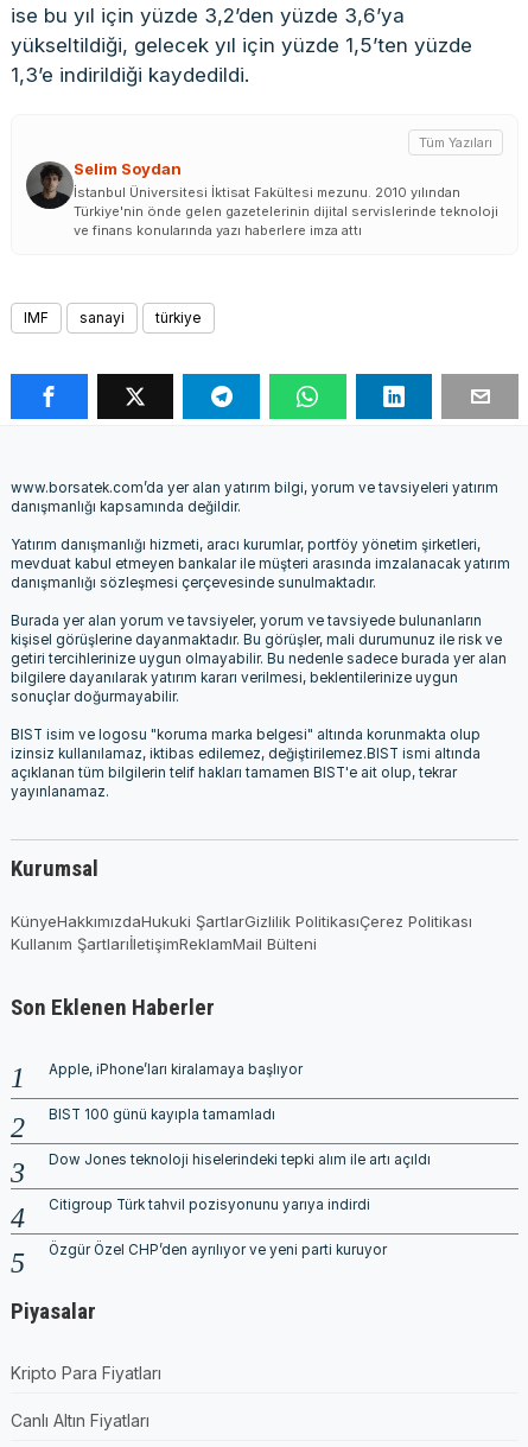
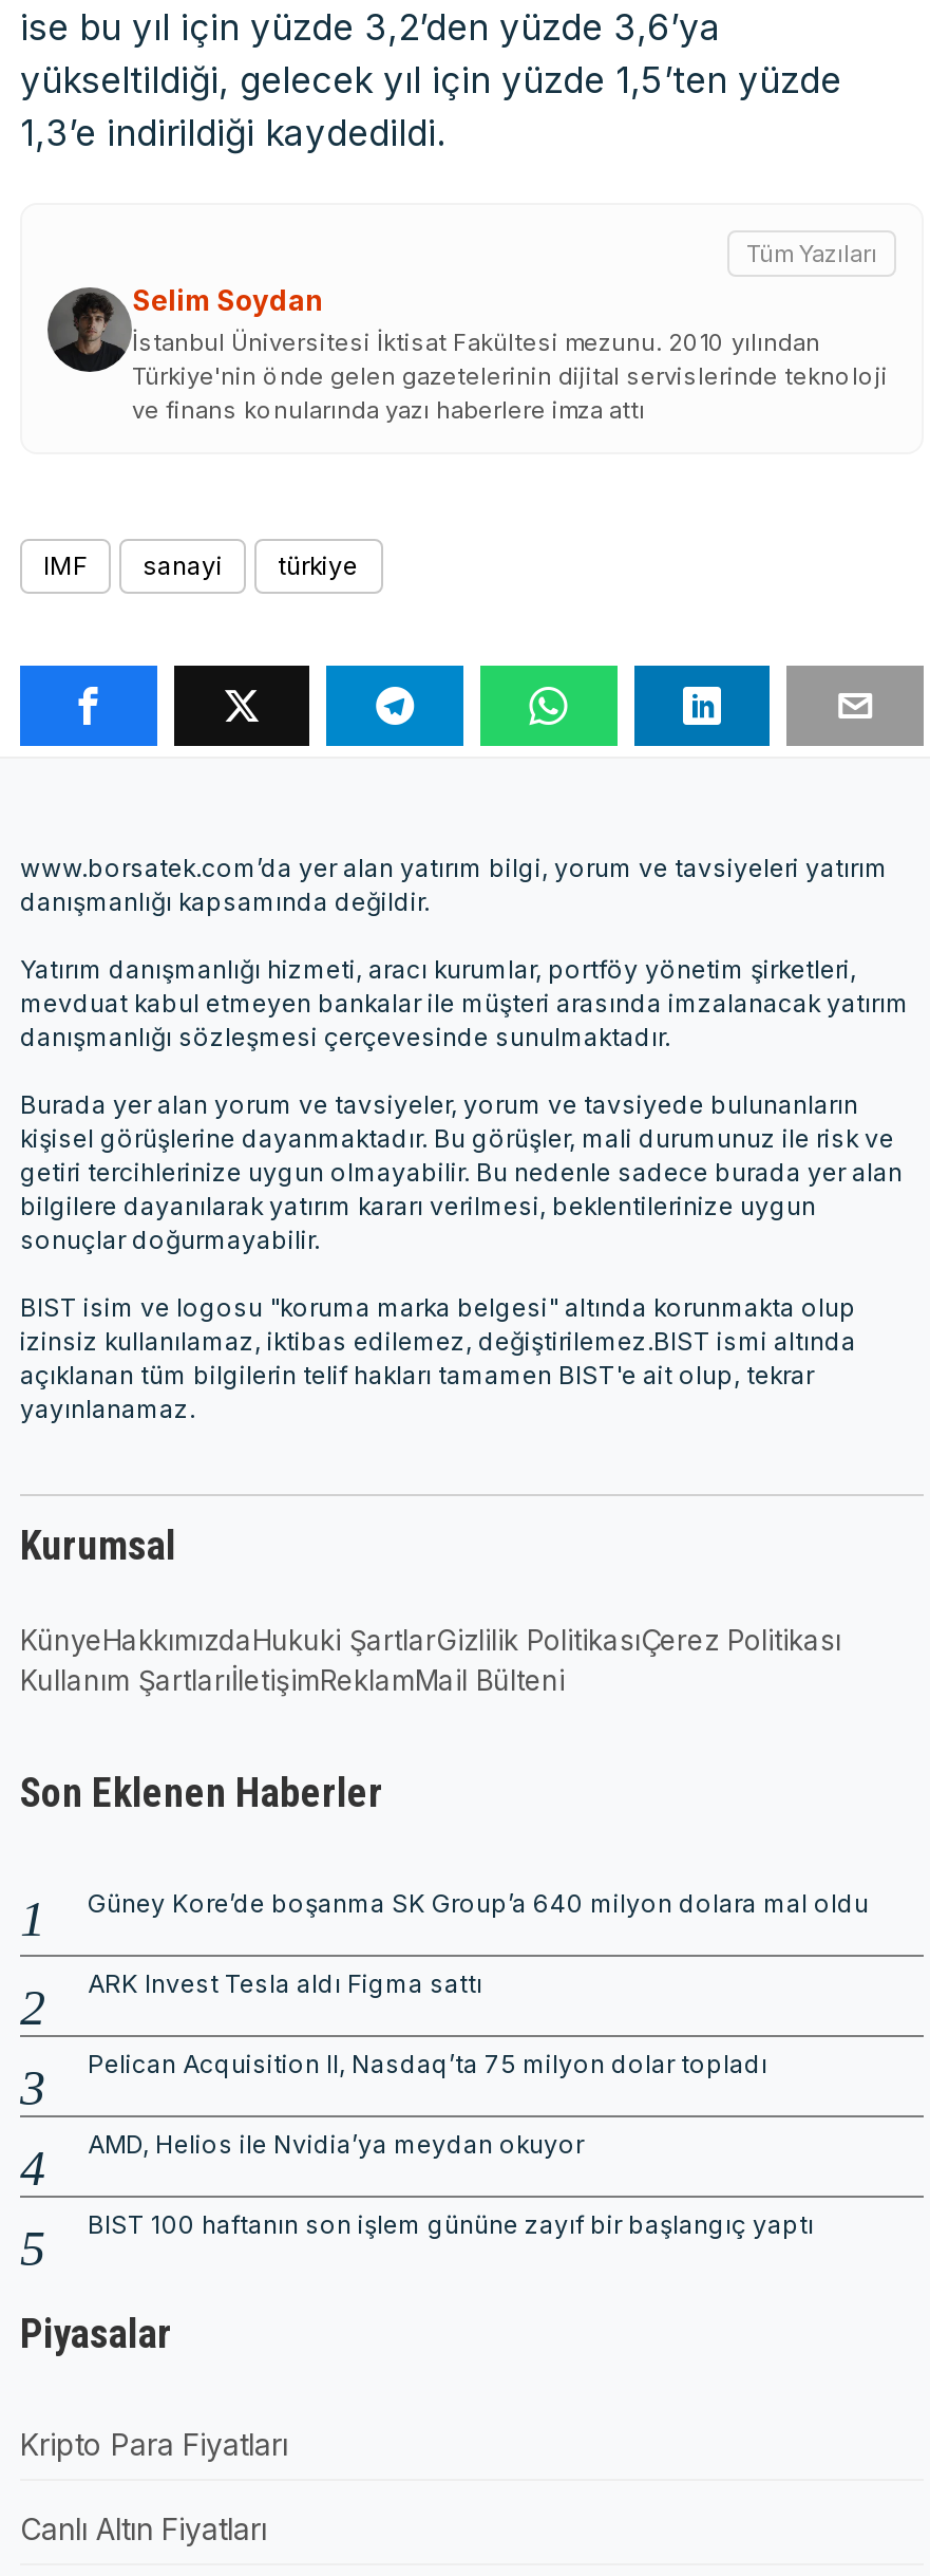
- Apple, iPhone’ları kiralamaya başlıyor
+ Güney Kore’de boşanma SK Group’a 640 milyon dolara mal oldu

- BIST 100 günü kayıpla tamamladı
+ ARK Invest Tesla aldı Figma sattı

- Dow Jones teknoloji hiselerindeki tepki alım ile artı açıldı
+ Pelican Acquisition II, Nasdaq’ta 75 milyon dolar topladı

- Citigroup Türk tahvil pozisyonunu yarıya indirdi
+ AMD, Helios ile Nvidia’ya meydan okuyor

- Özgür Özel CHP’den ayrılıyor ve yeni parti kuruyor
+ BIST 100 haftanın son işlem gününe zayıf bir başlangıç yaptı
